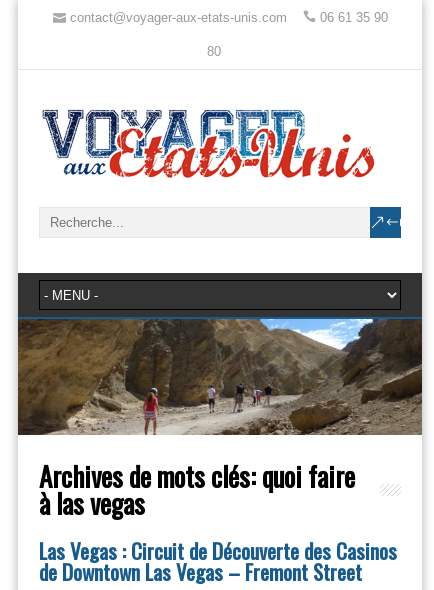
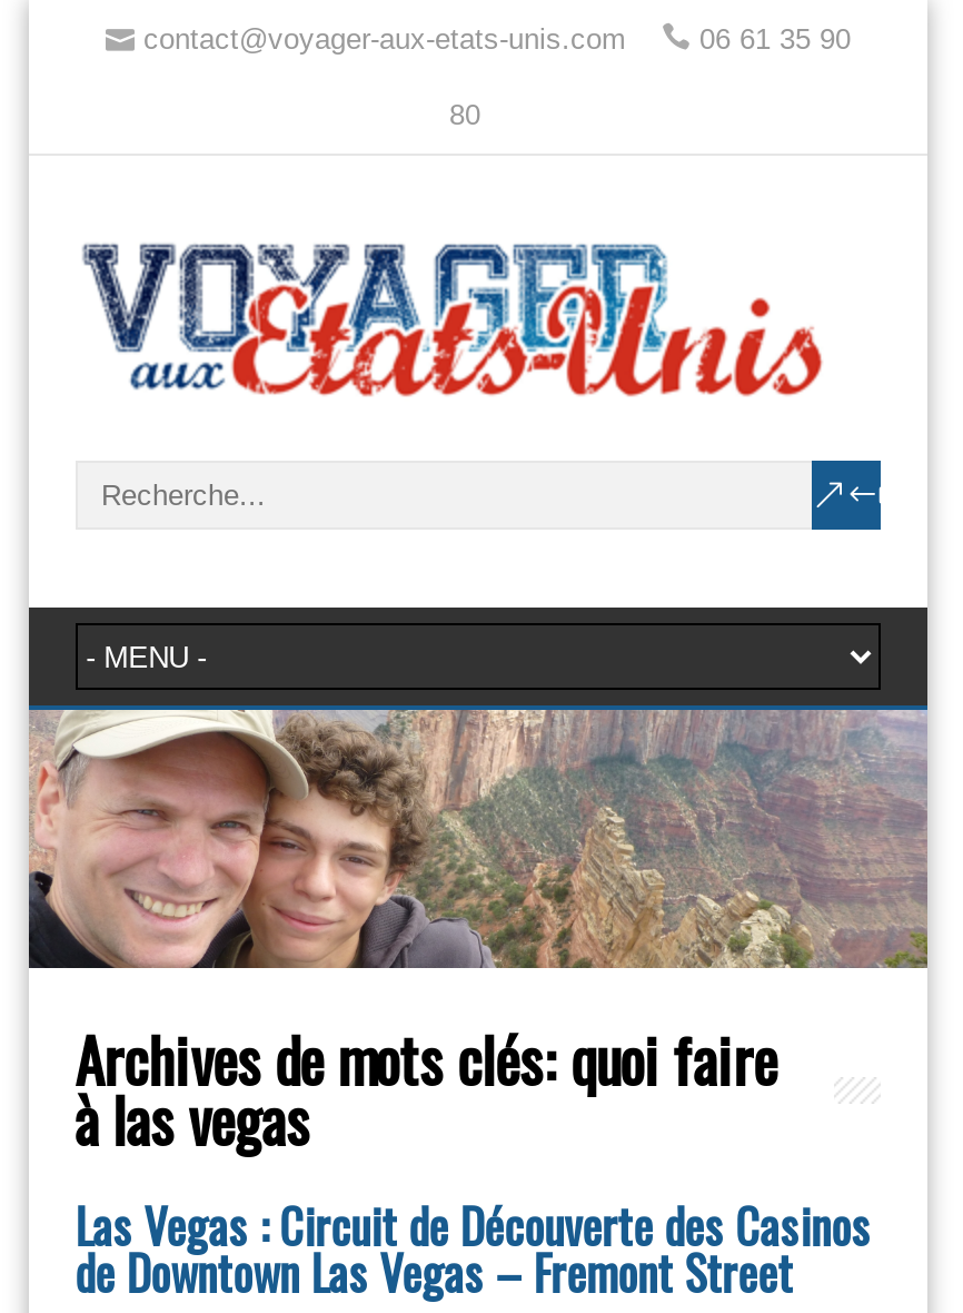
- [image]
+ [image]
